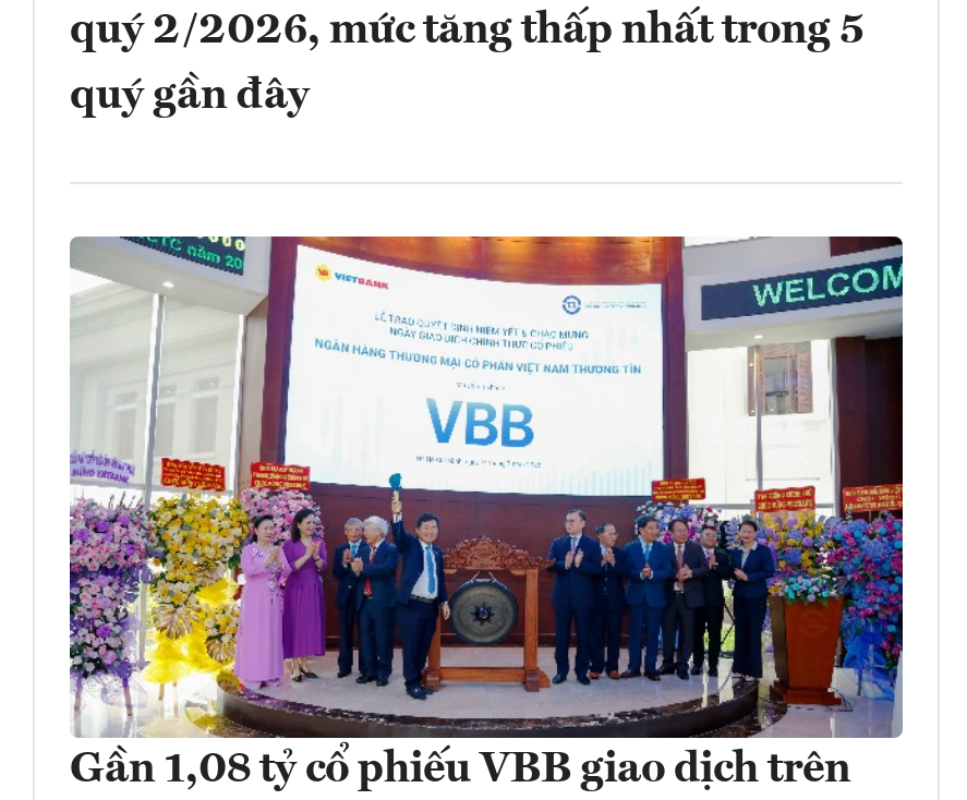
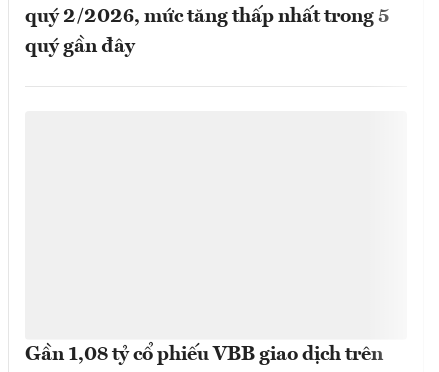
- [image]
